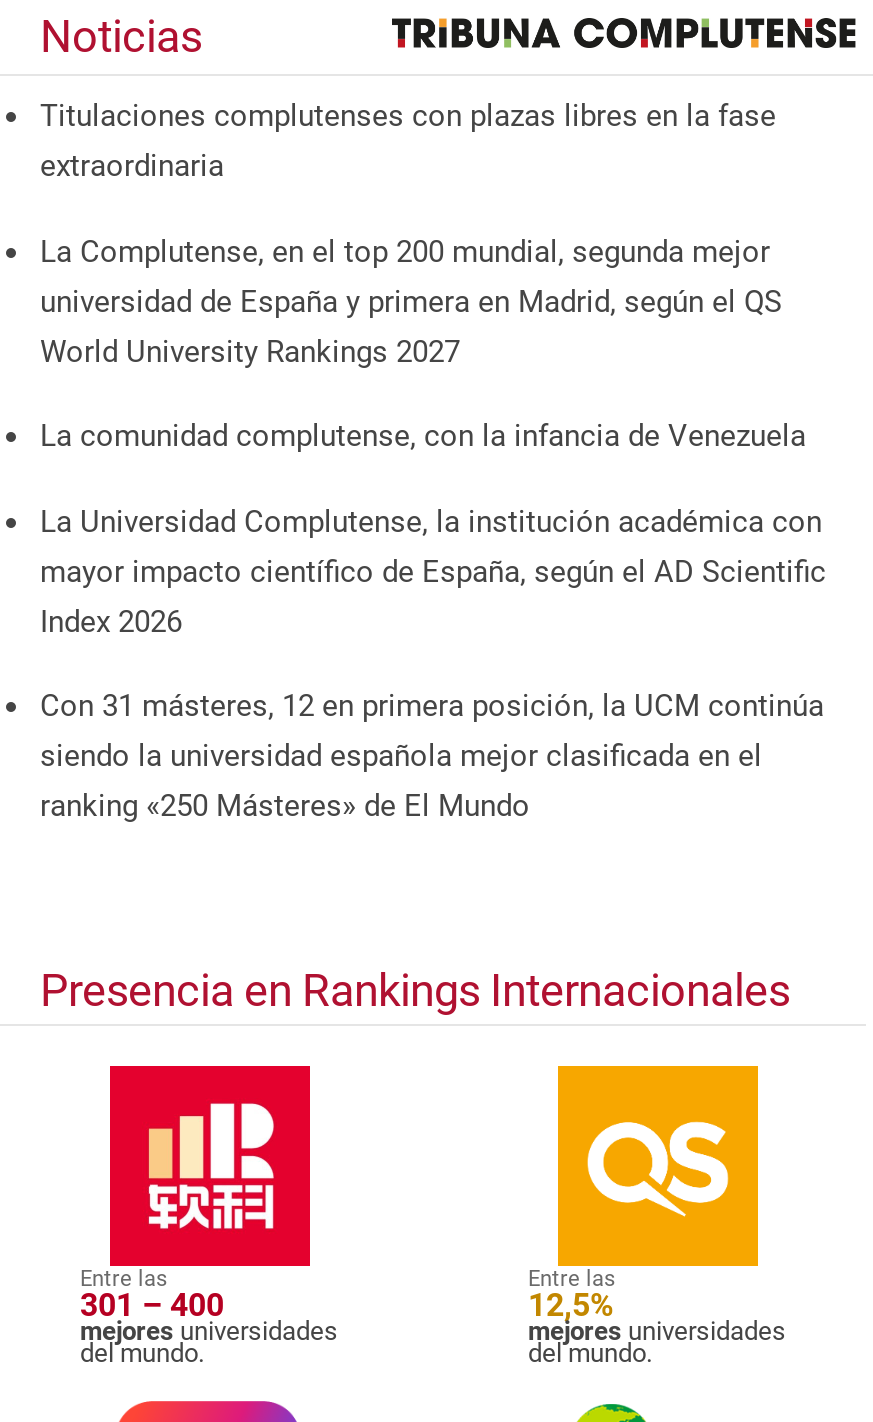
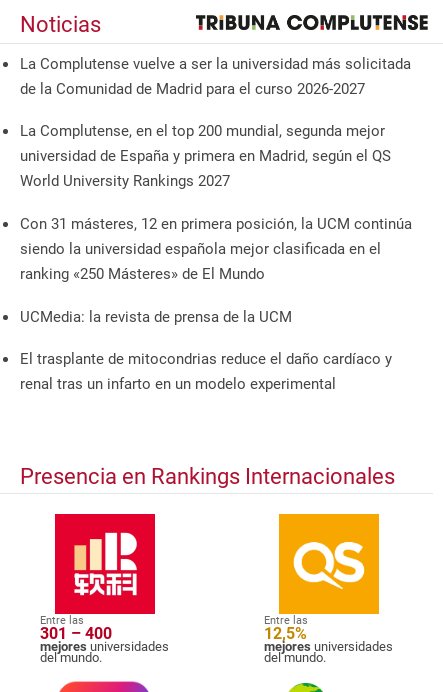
- Titulaciones complutenses con plazas libres en la fase
- extraordinaria
+ La Complutense vuelve a ser la universidad más solicitada
+ de la Comunidad de Madrid para el curso 2026-2027

- La comunidad complutense, con la infancia de Venezuela
- La Universidad Complutense, la institución académica con
- mayor impacto científico de España, según el AD Scientific
- Index 2026

moved up: Con 31 másteres, 12 en primera posición, la UCM continúa | siendo la universidad española mejor clasificada en el | ranking «250 Másteres» de El Mundo

+ UCMedia: la revista de prensa de la UCM
+ El trasplante de mitocondrias reduce el daño cardíaco y
+ renal tras un infarto en un modelo experimental
